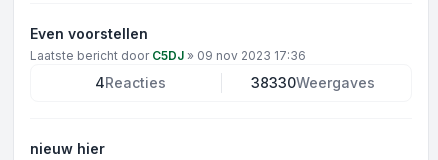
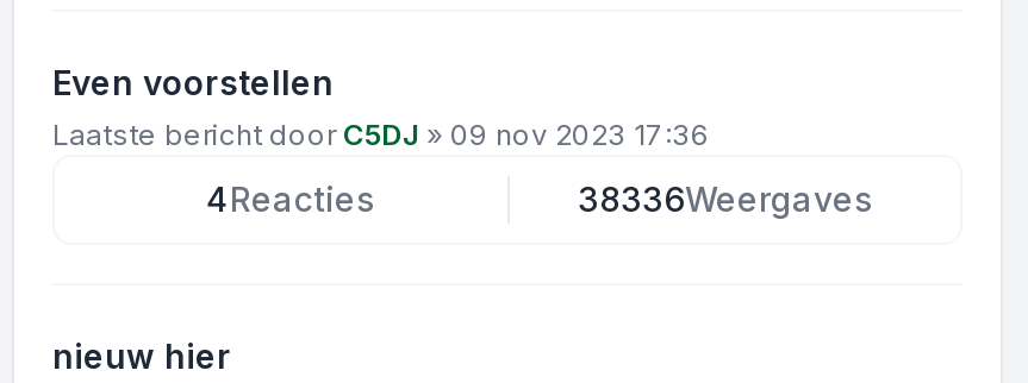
- 38330Weergaves
+ 38336Weergaves
